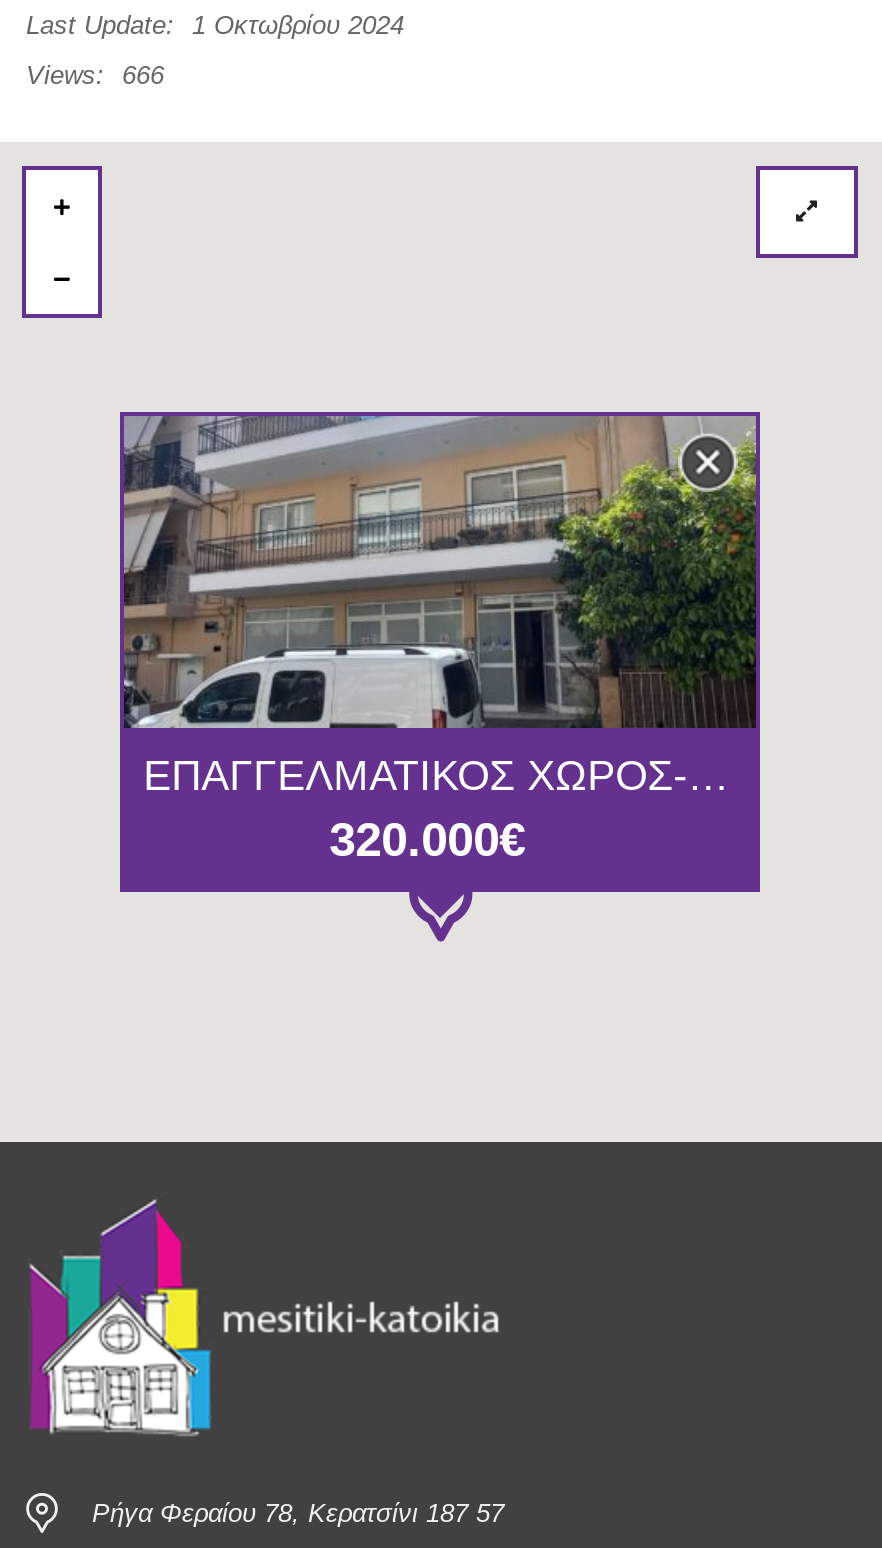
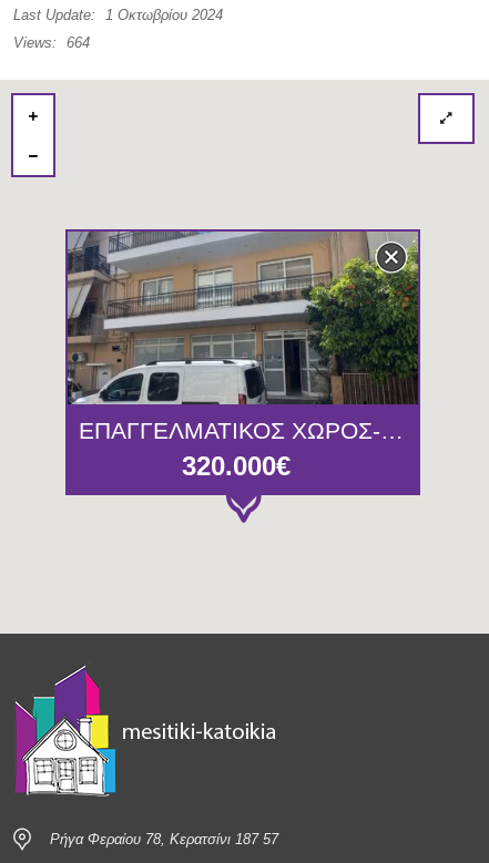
- Views: 666
+ Views: 664
